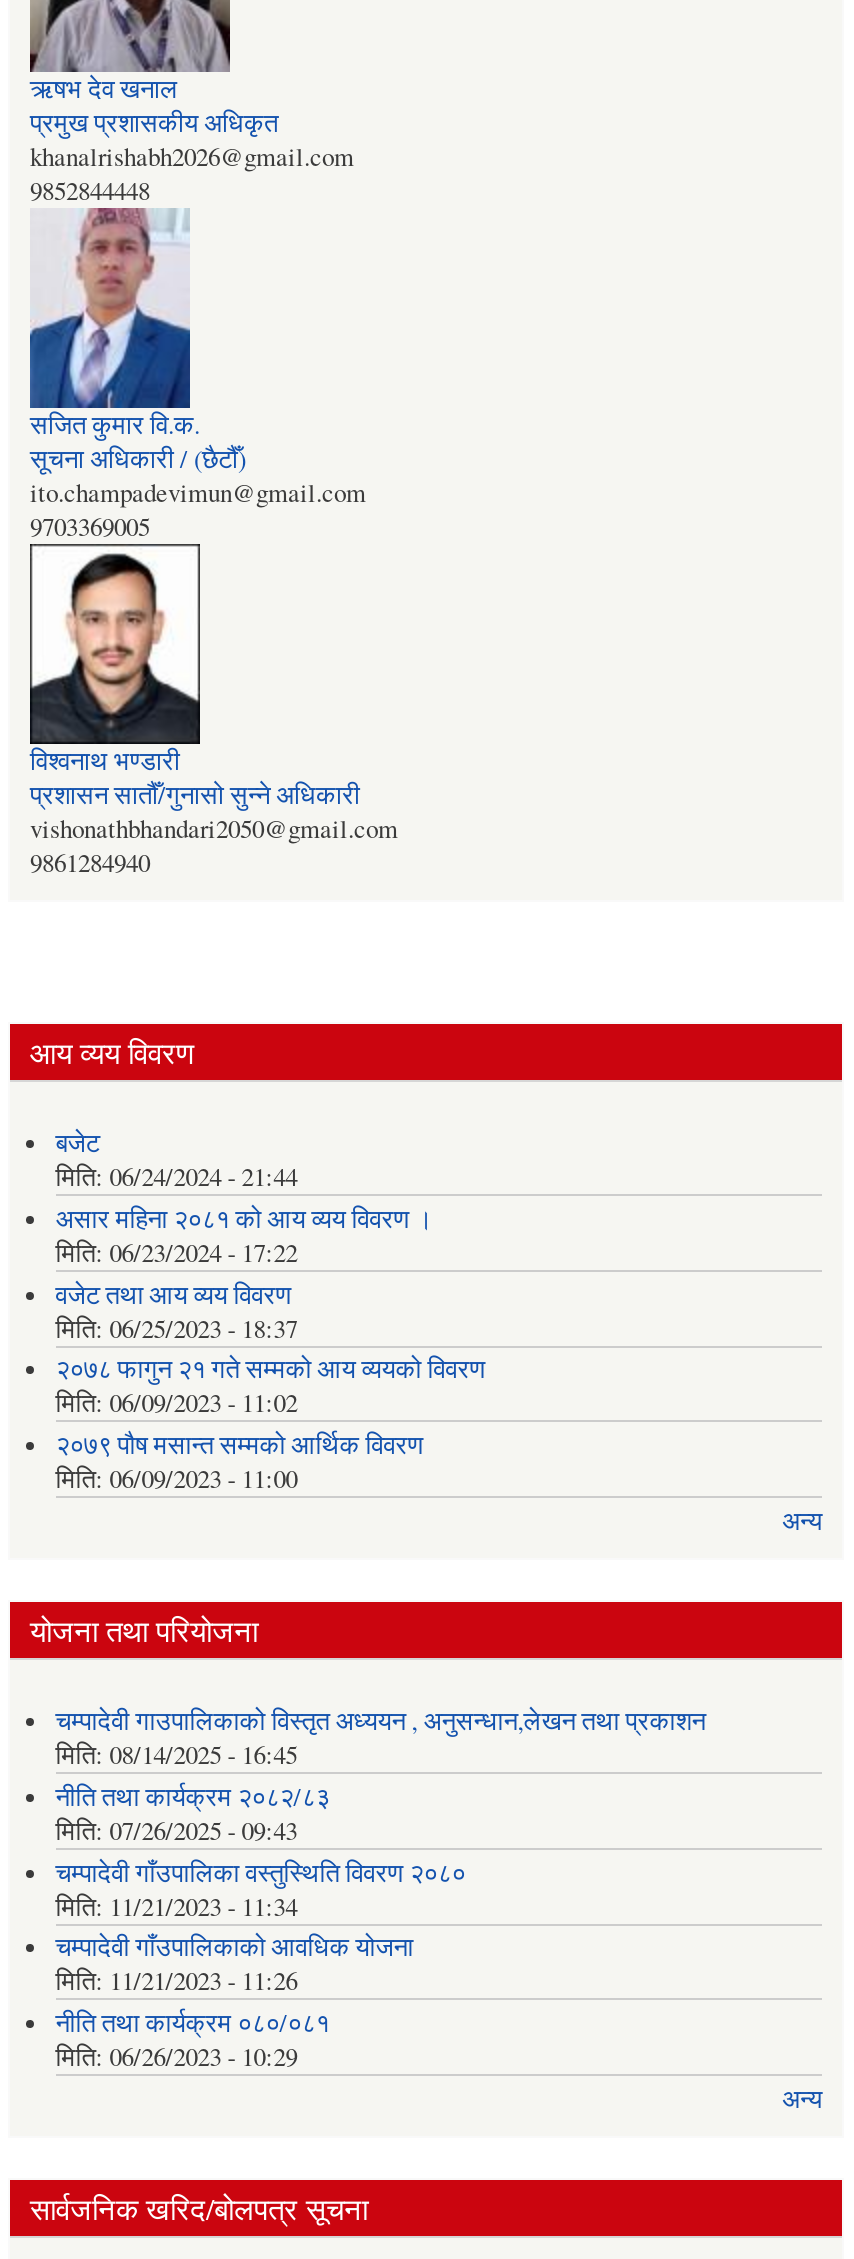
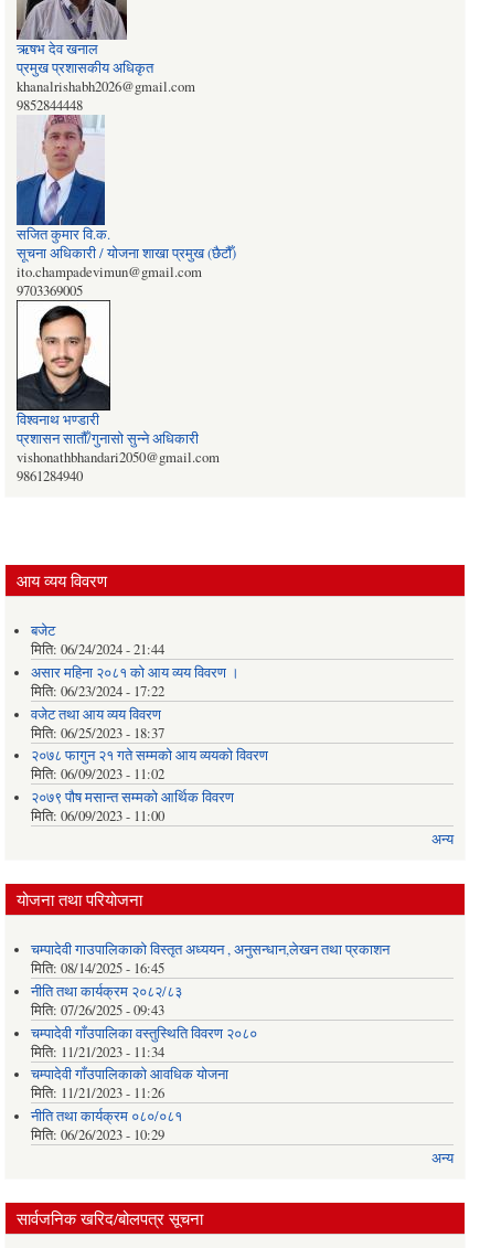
- सूचना अधिकारी / (छैटौँ)
+ सूचना अधिकारी / योजना शाखा प्रमुख (छैटौँ)
